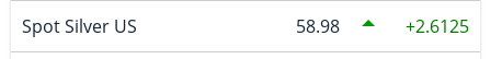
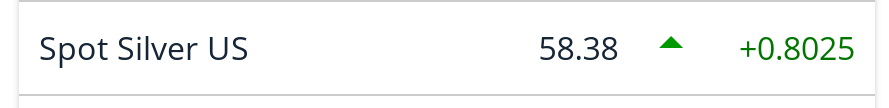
- 58.98
+ 58.38

- 2.6125
+ 0.8025
